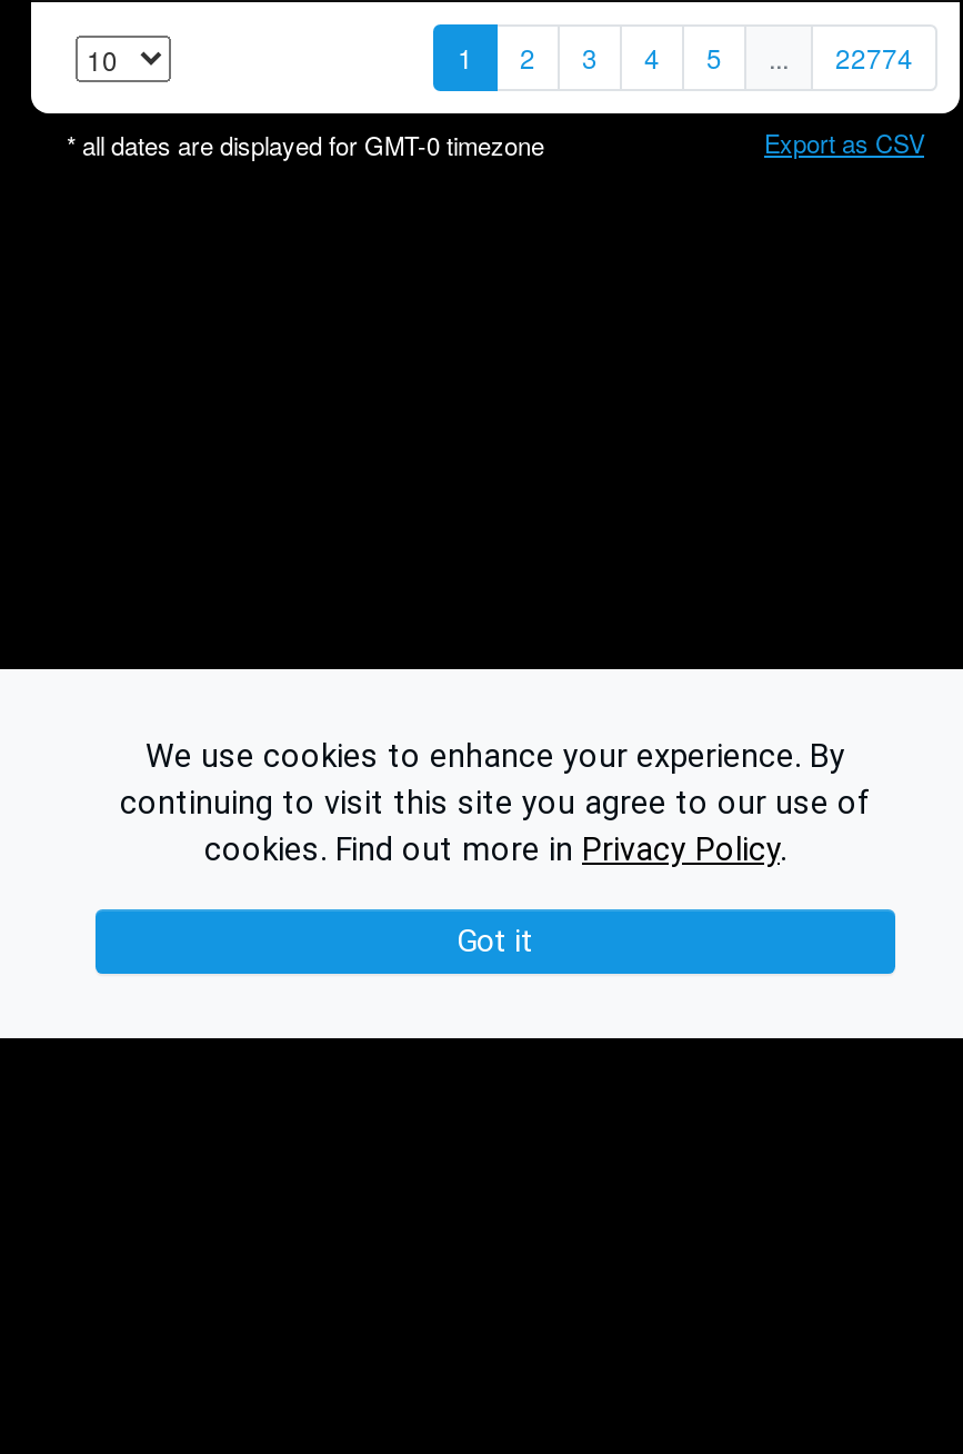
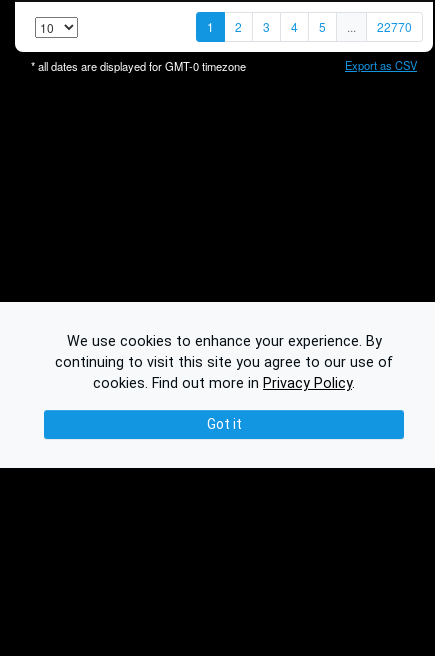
- 22774
+ 22770
